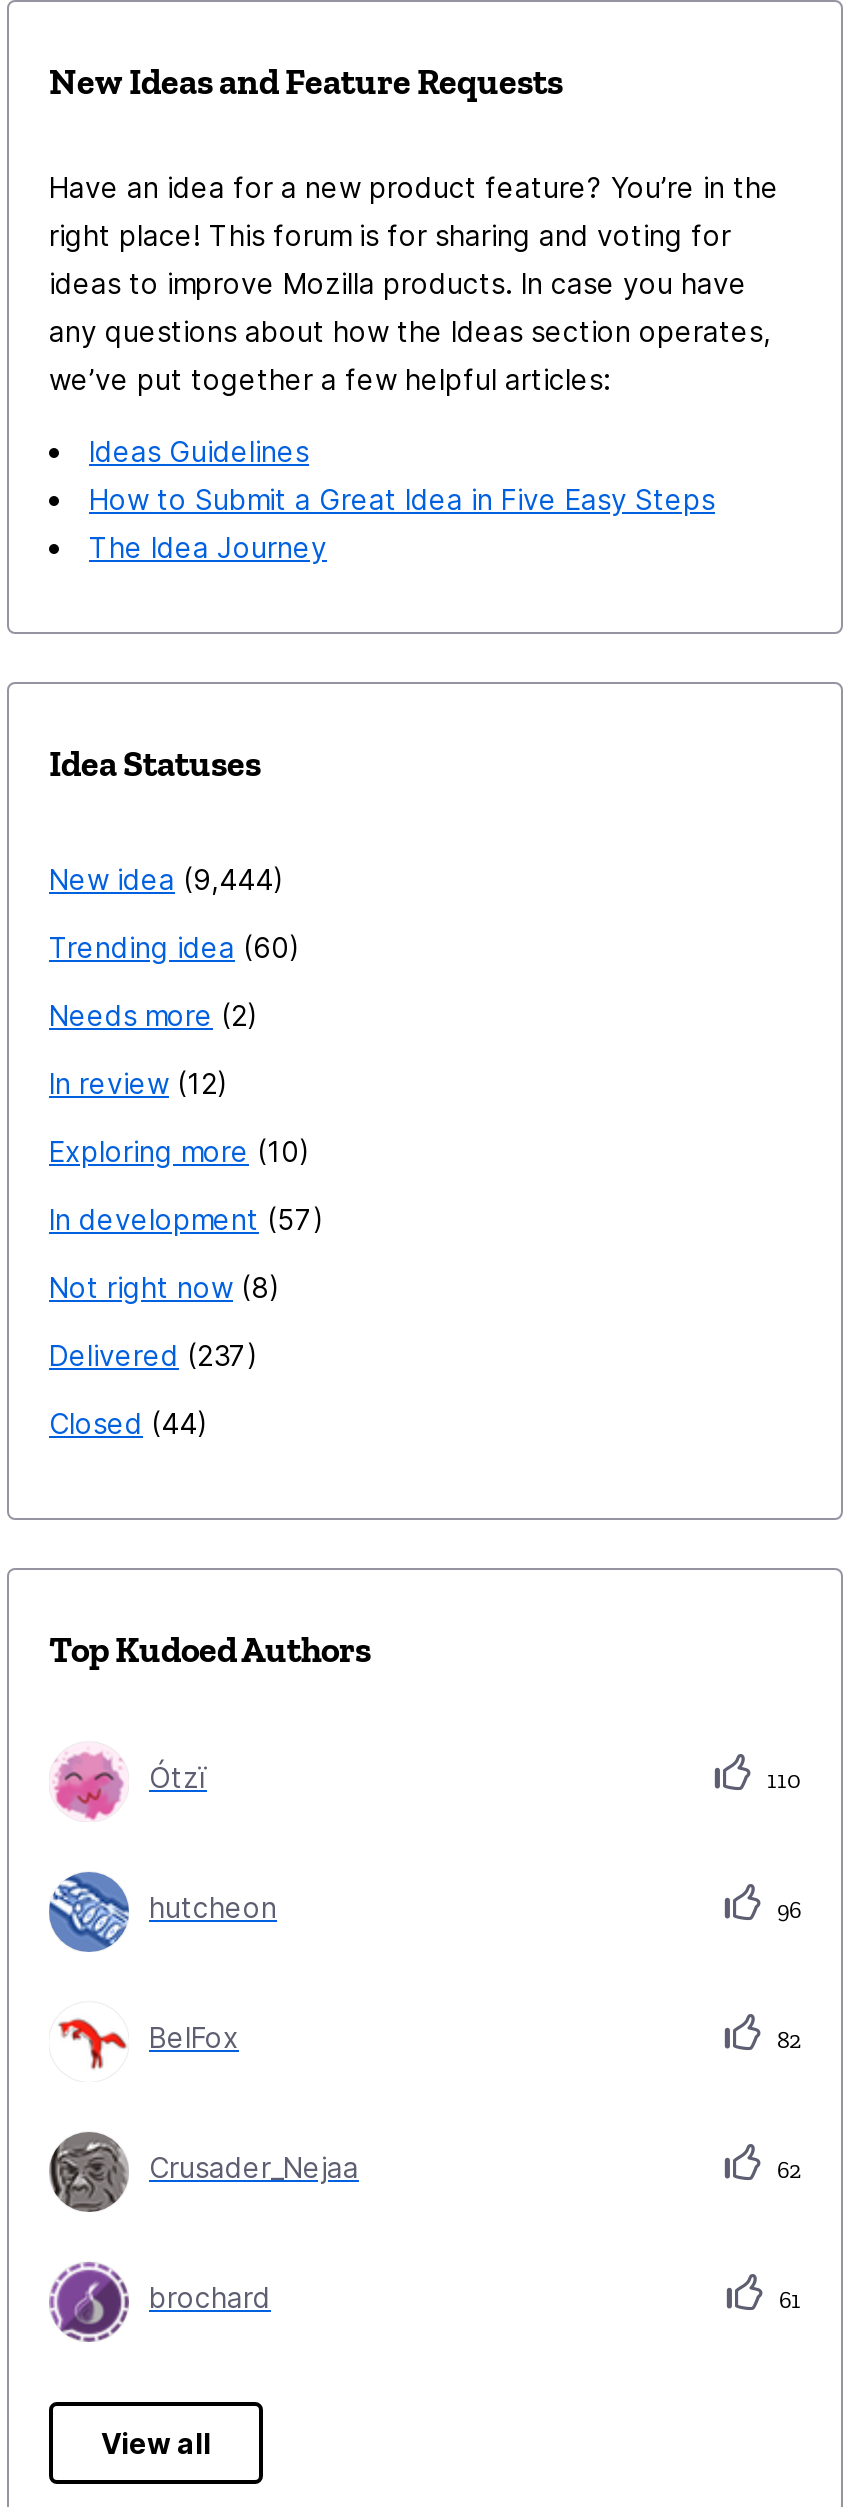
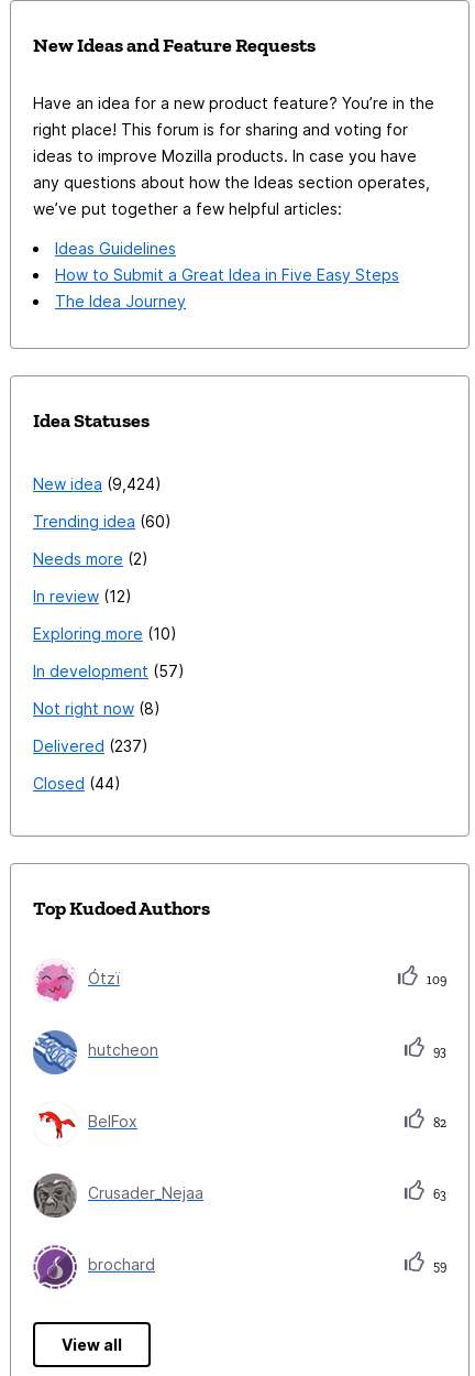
- New idea 9,444
+ New idea 9,424

- 110
+ 109

- 96
+ 93

- 62
+ 63

- 61
+ 59
